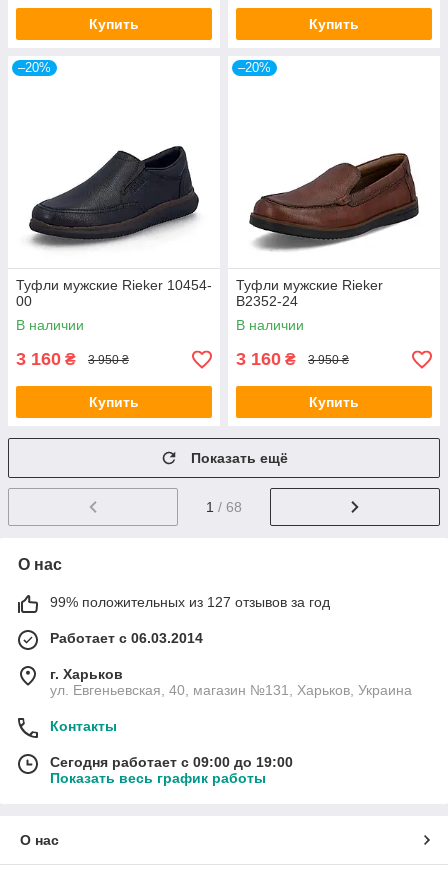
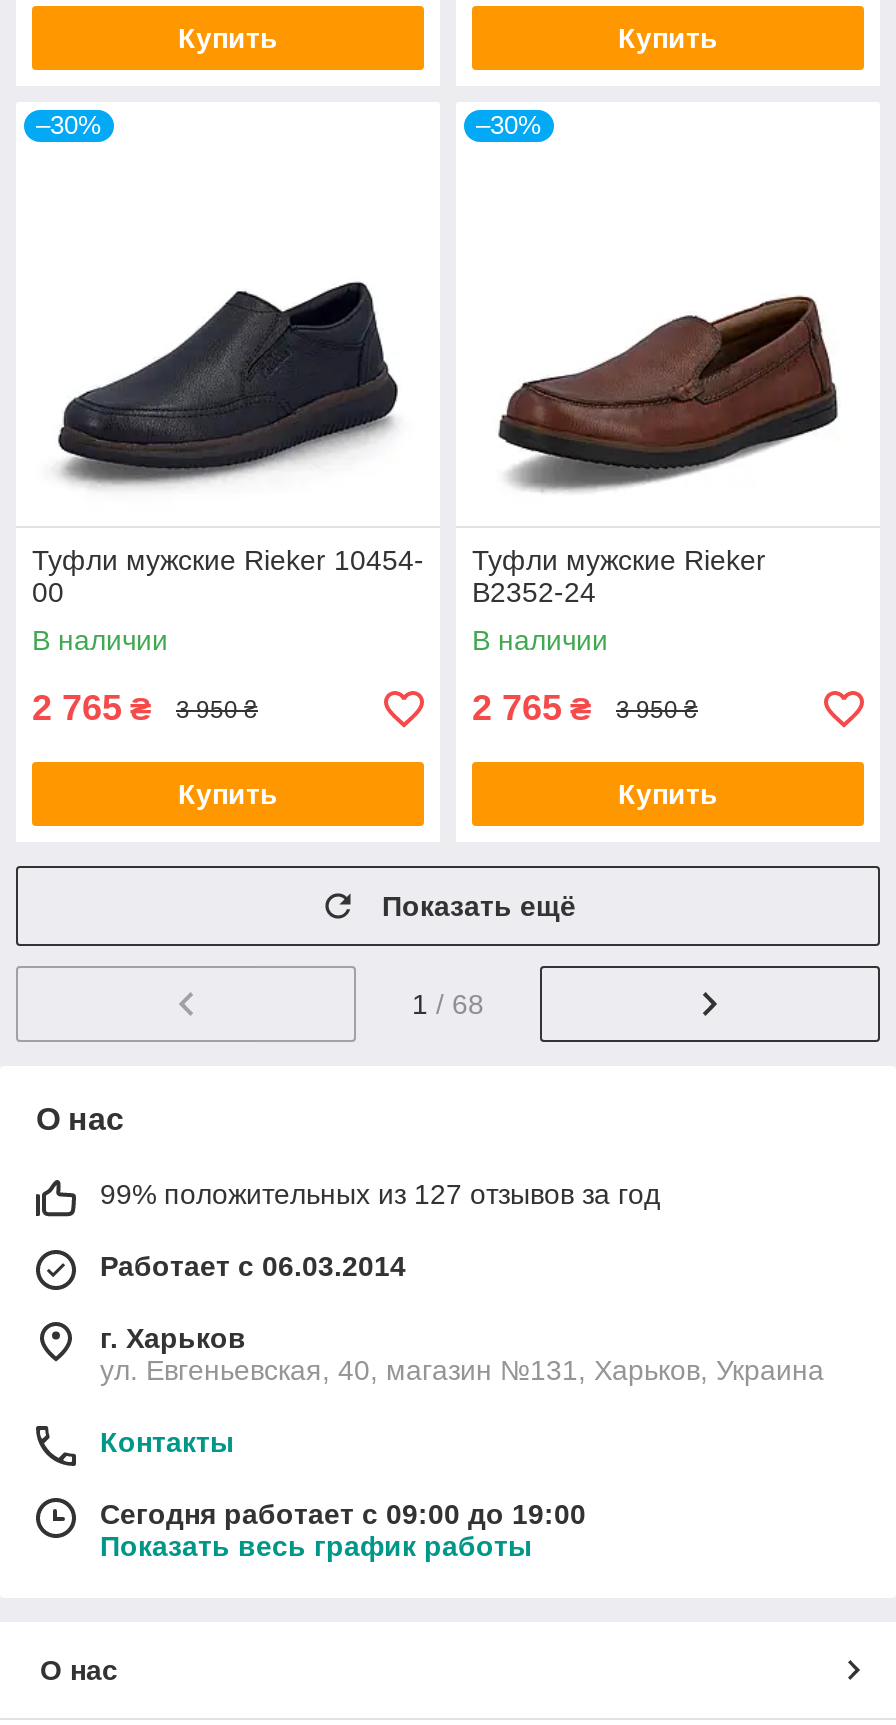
- –20%
+ –30%

- –20%
+ –30%

- 3 160 ₴
+ 2 765 ₴

- 3 160 ₴
+ 2 765 ₴
